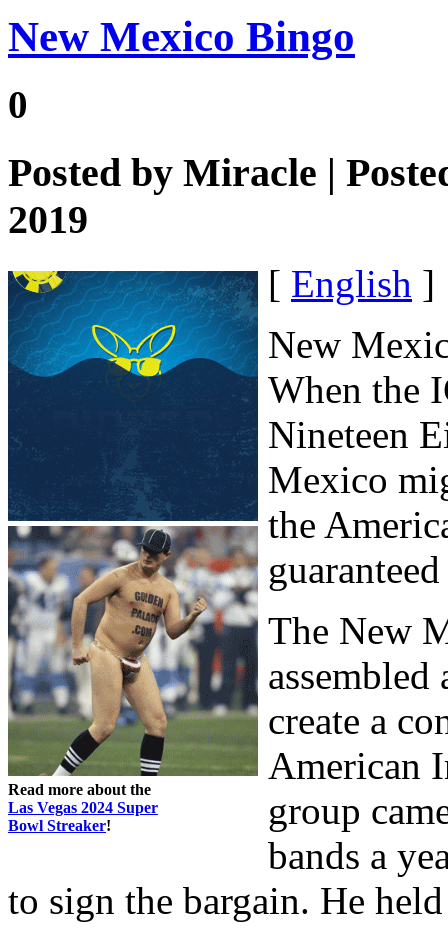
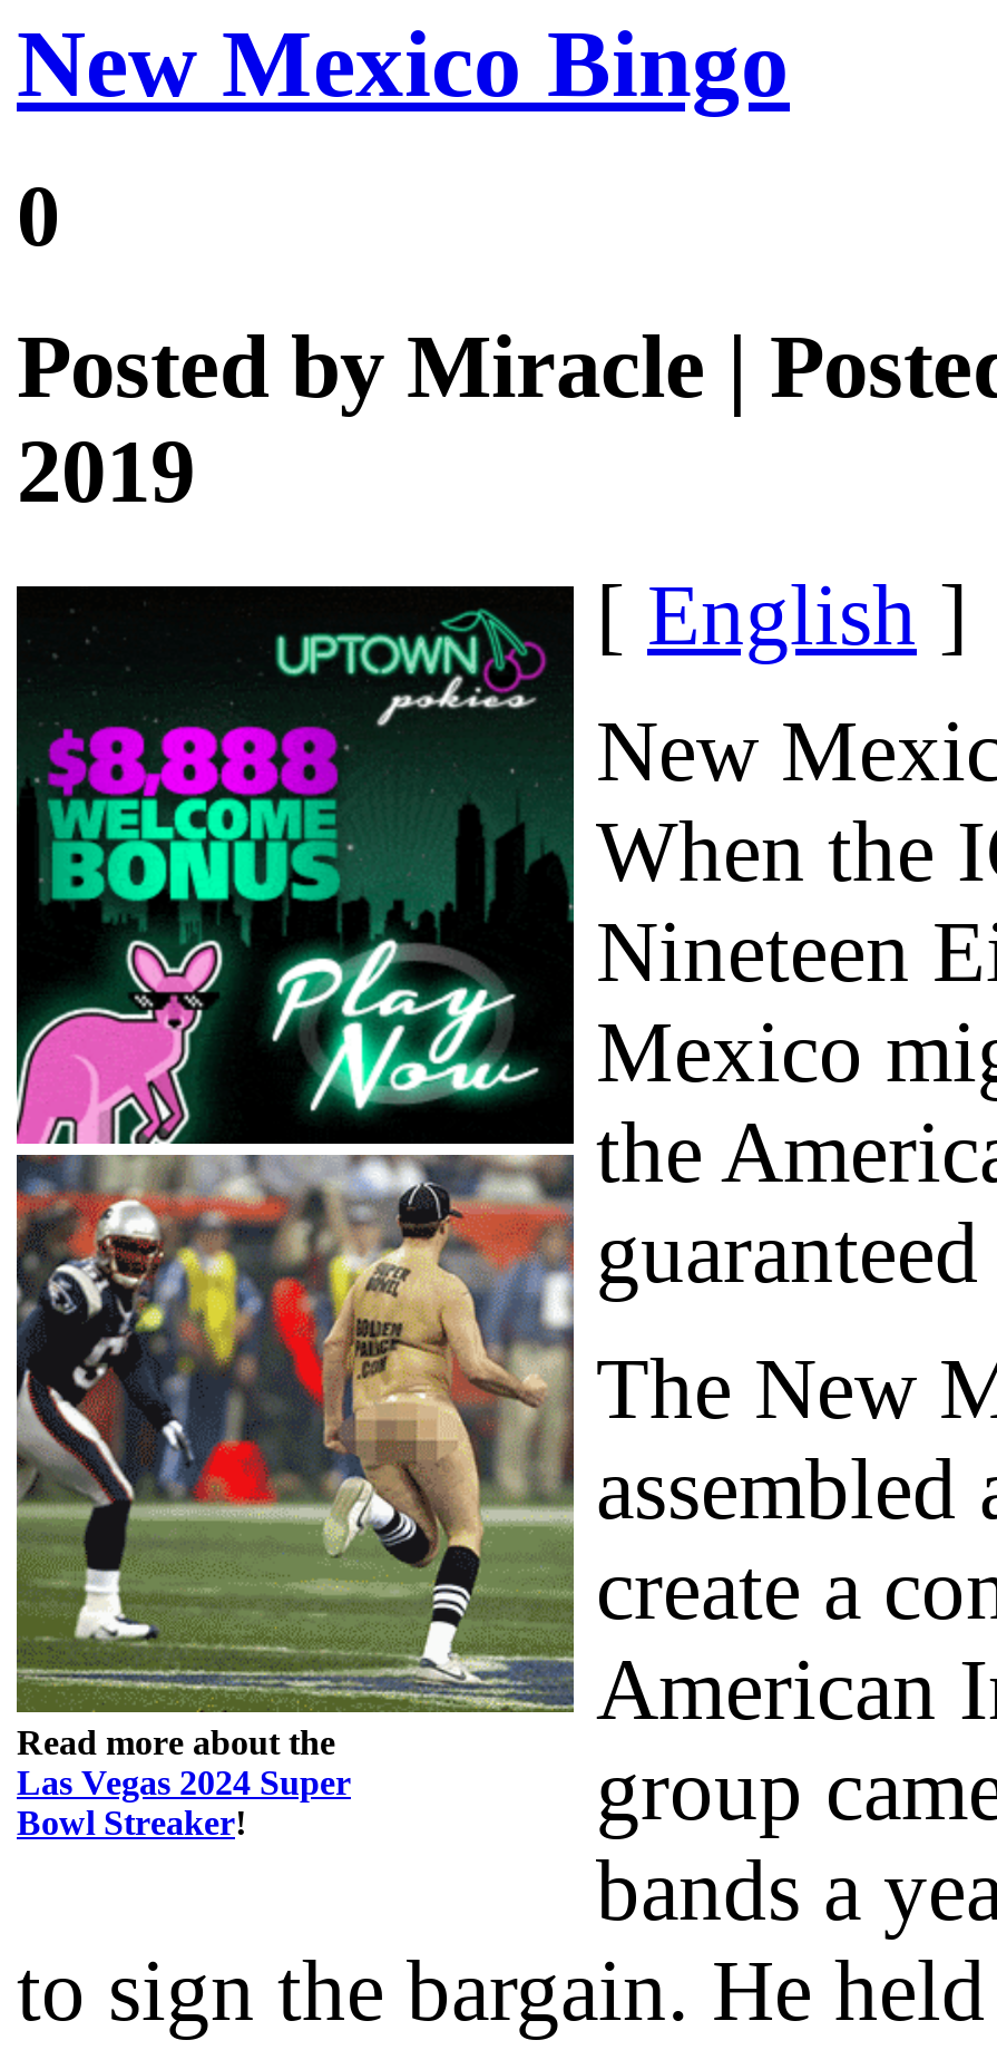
- [image]
+ [image]
